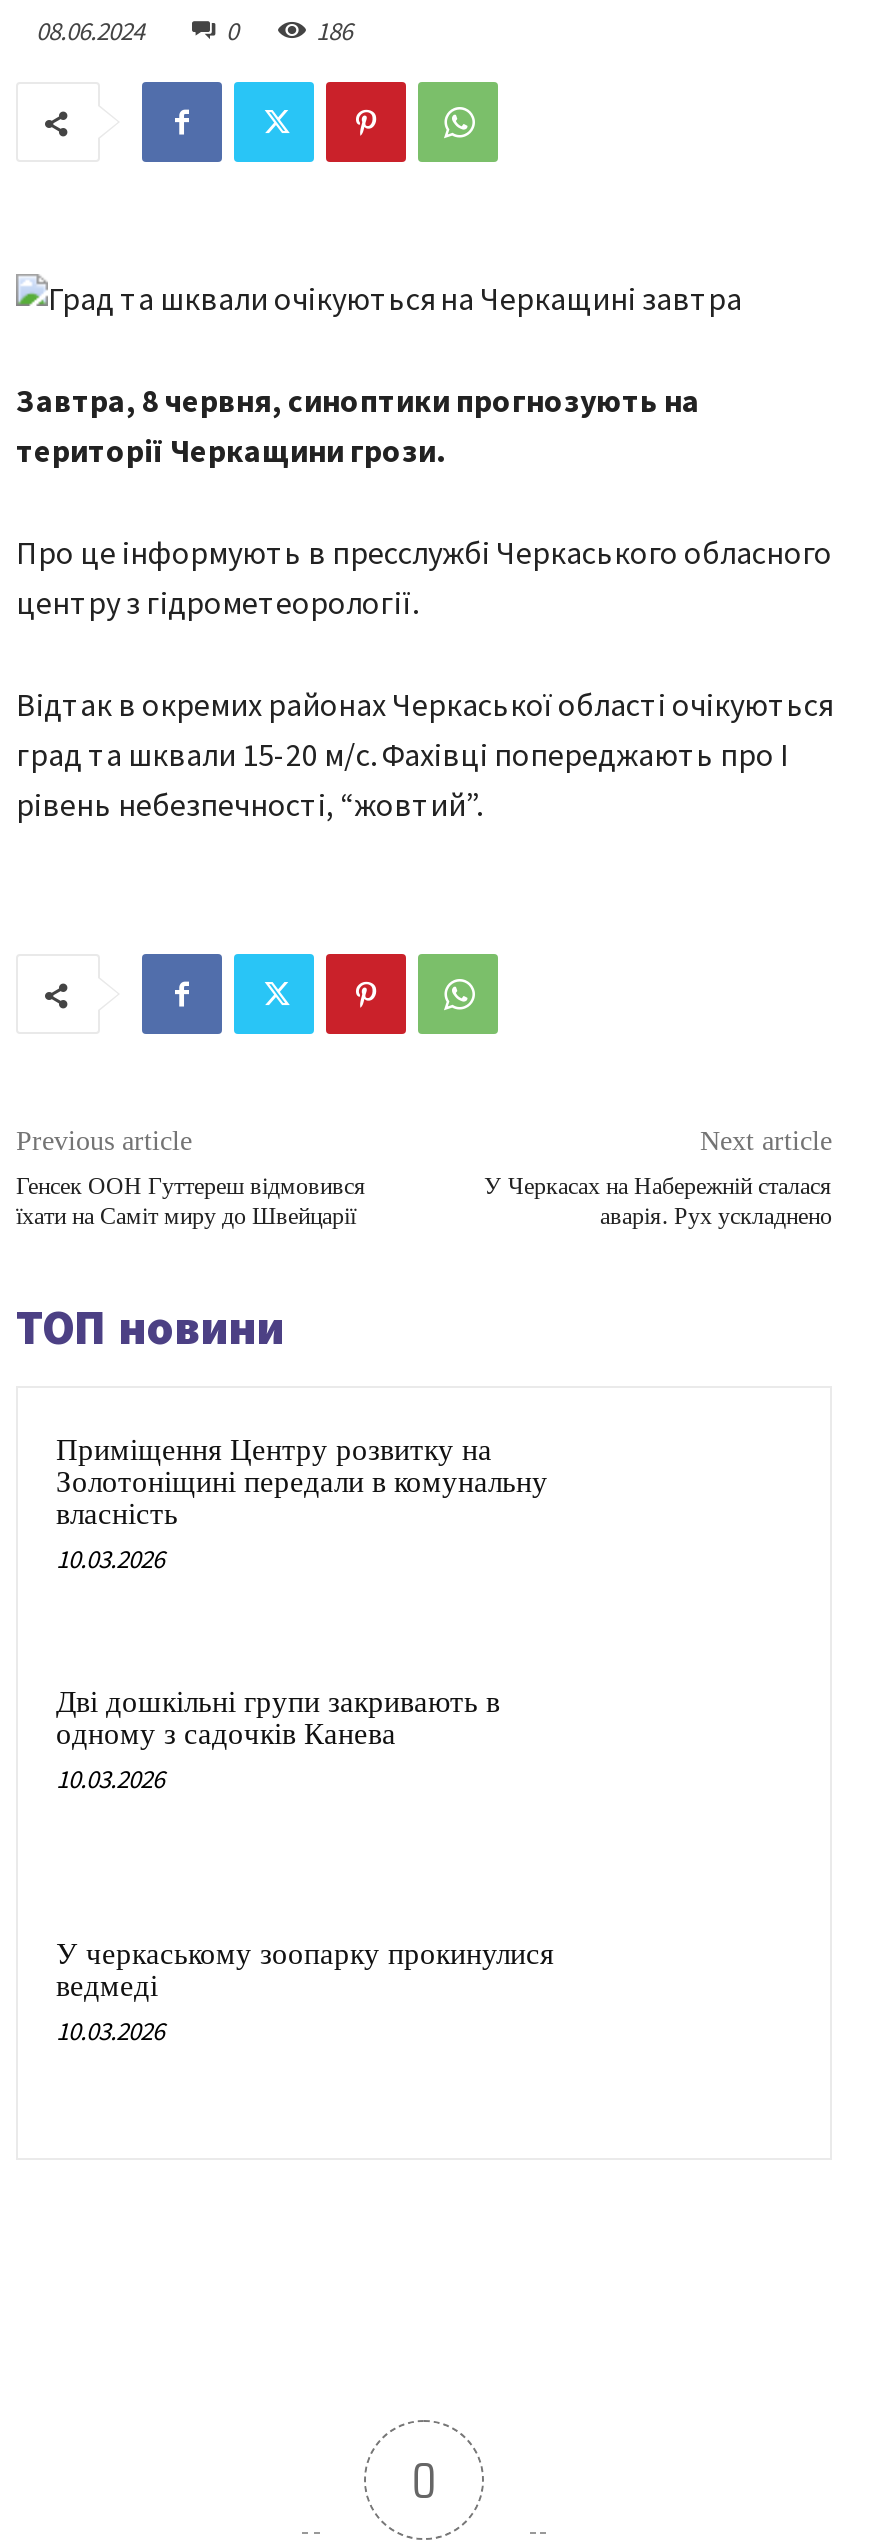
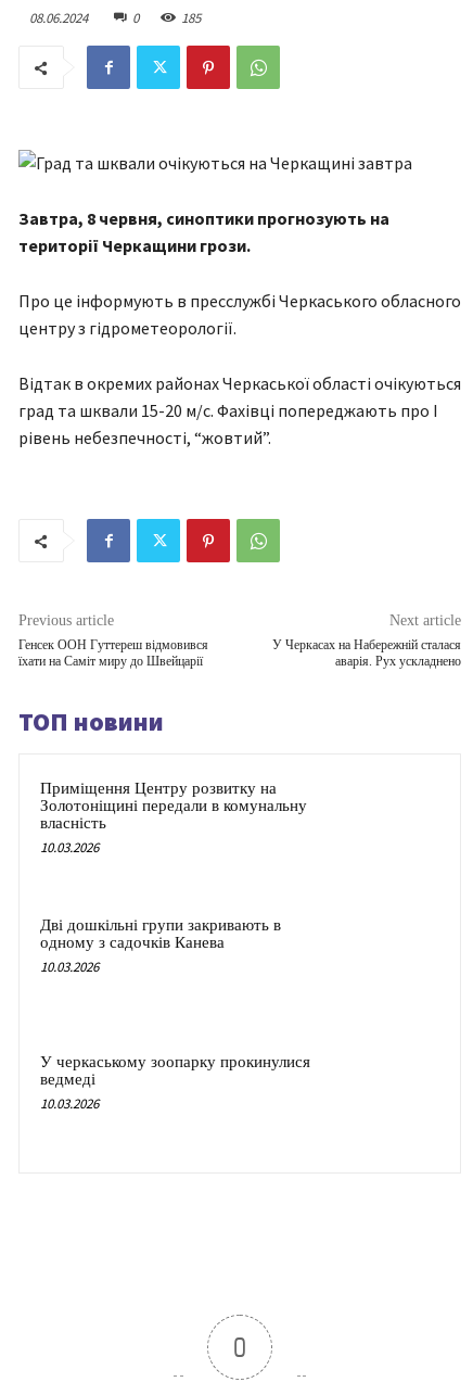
- 186
+ 185
